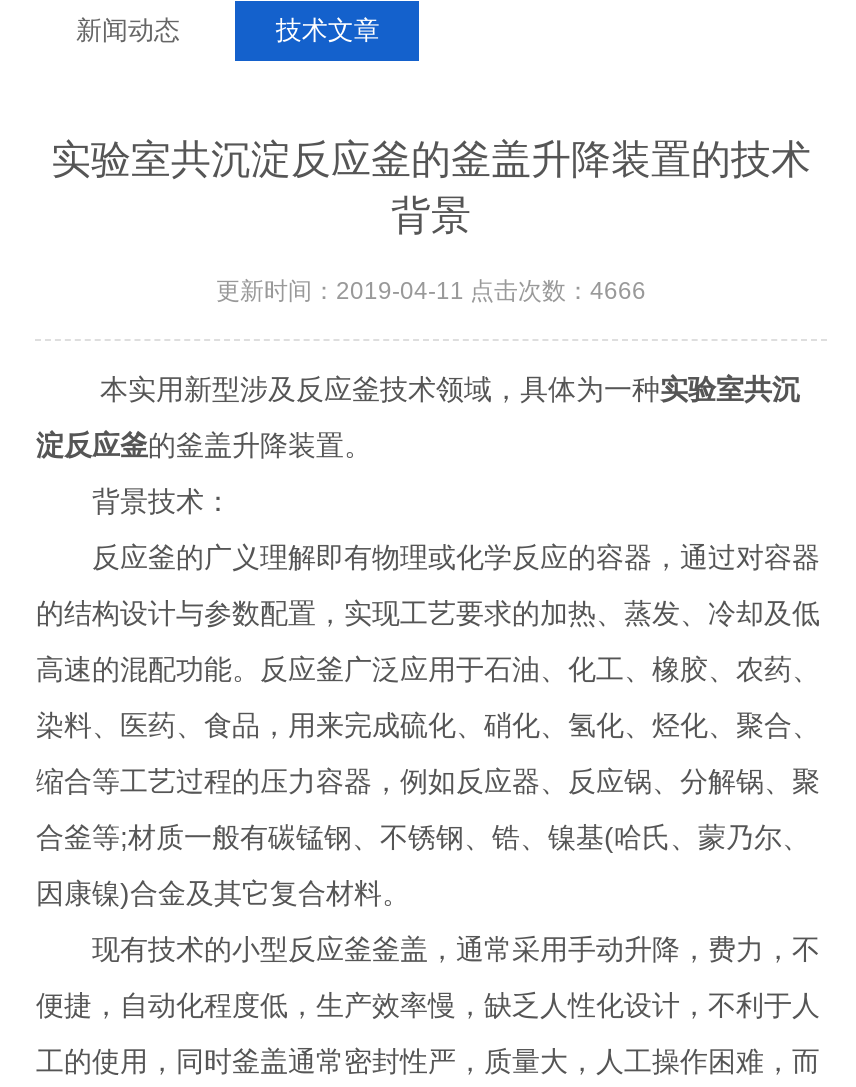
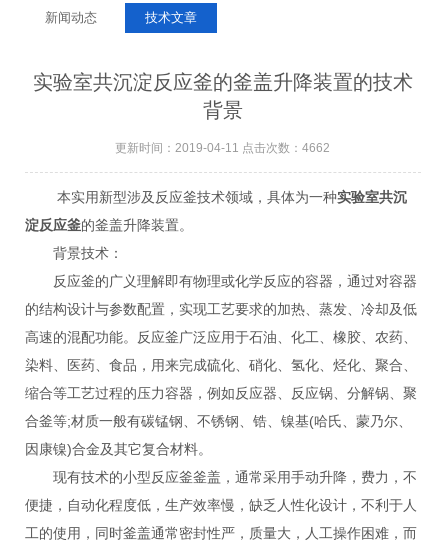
- 更新时间：2019-04-11 点击次数：4666
+ 更新时间：2019-04-11 点击次数：4662
